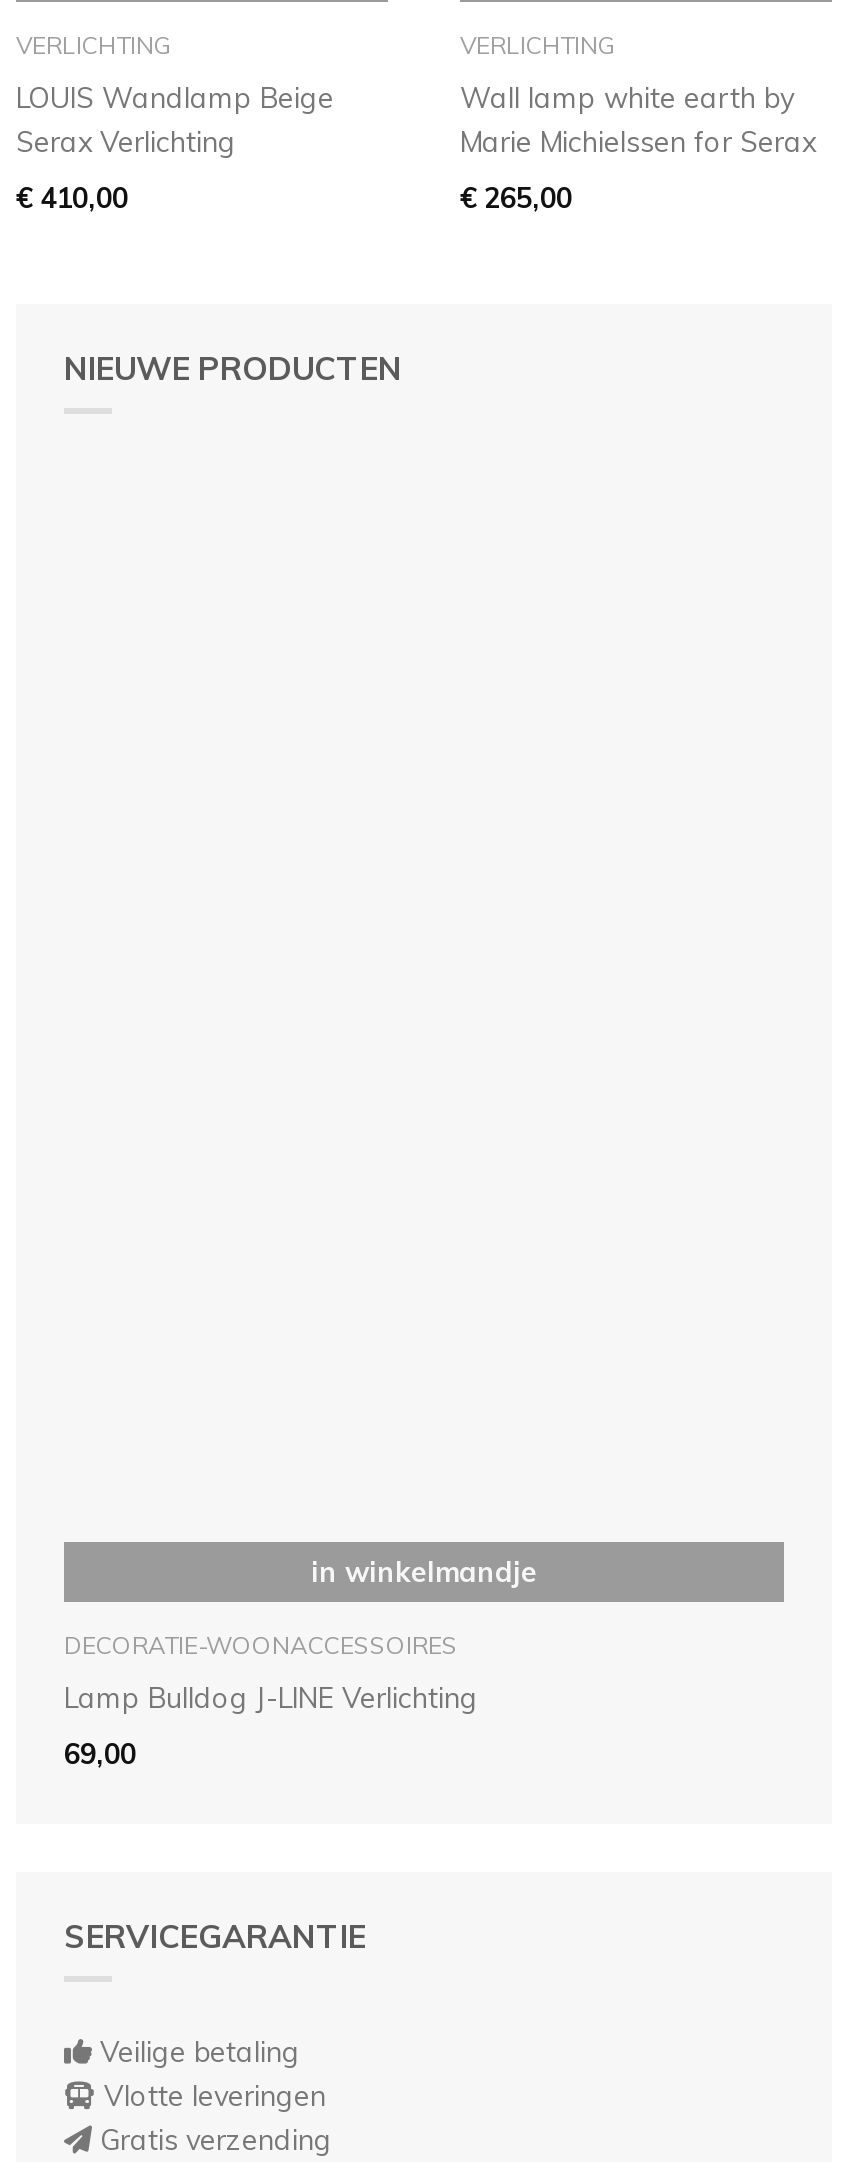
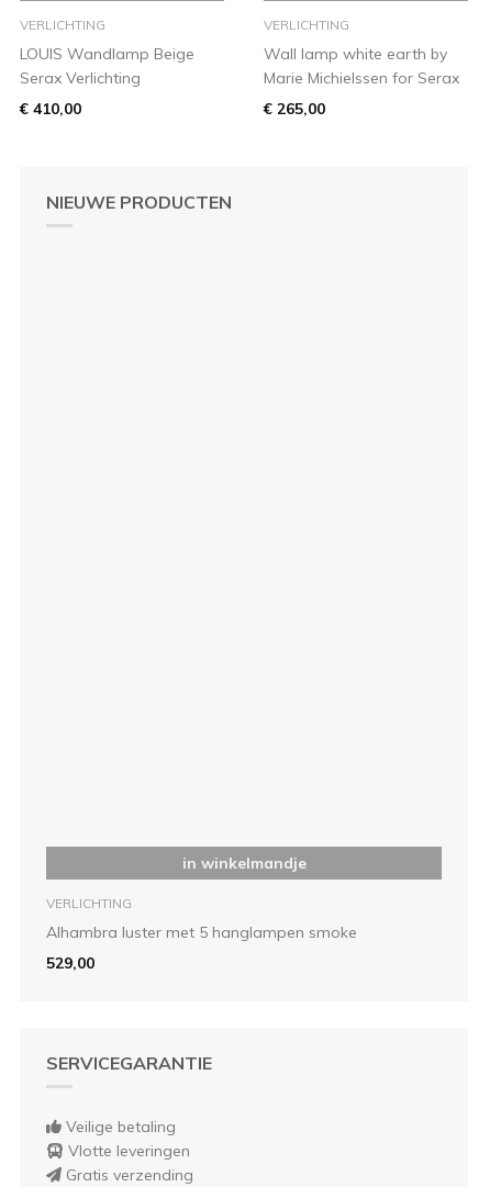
- DECORATIE-WOONACCESSOIRES
+ VERLICHTING

- Lamp Bulldog J-LINE Verlichting
+ Alhambra luster met 5 hanglampen smoke

- 69,00
+ 529,00
